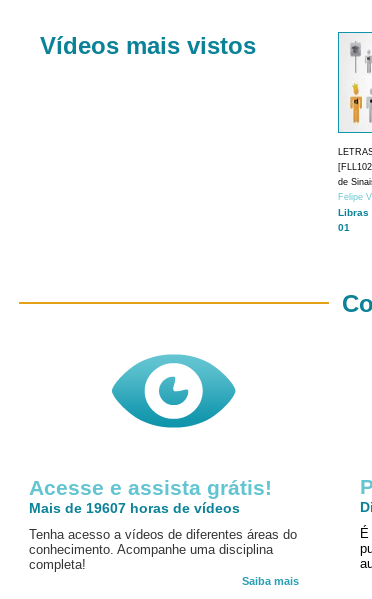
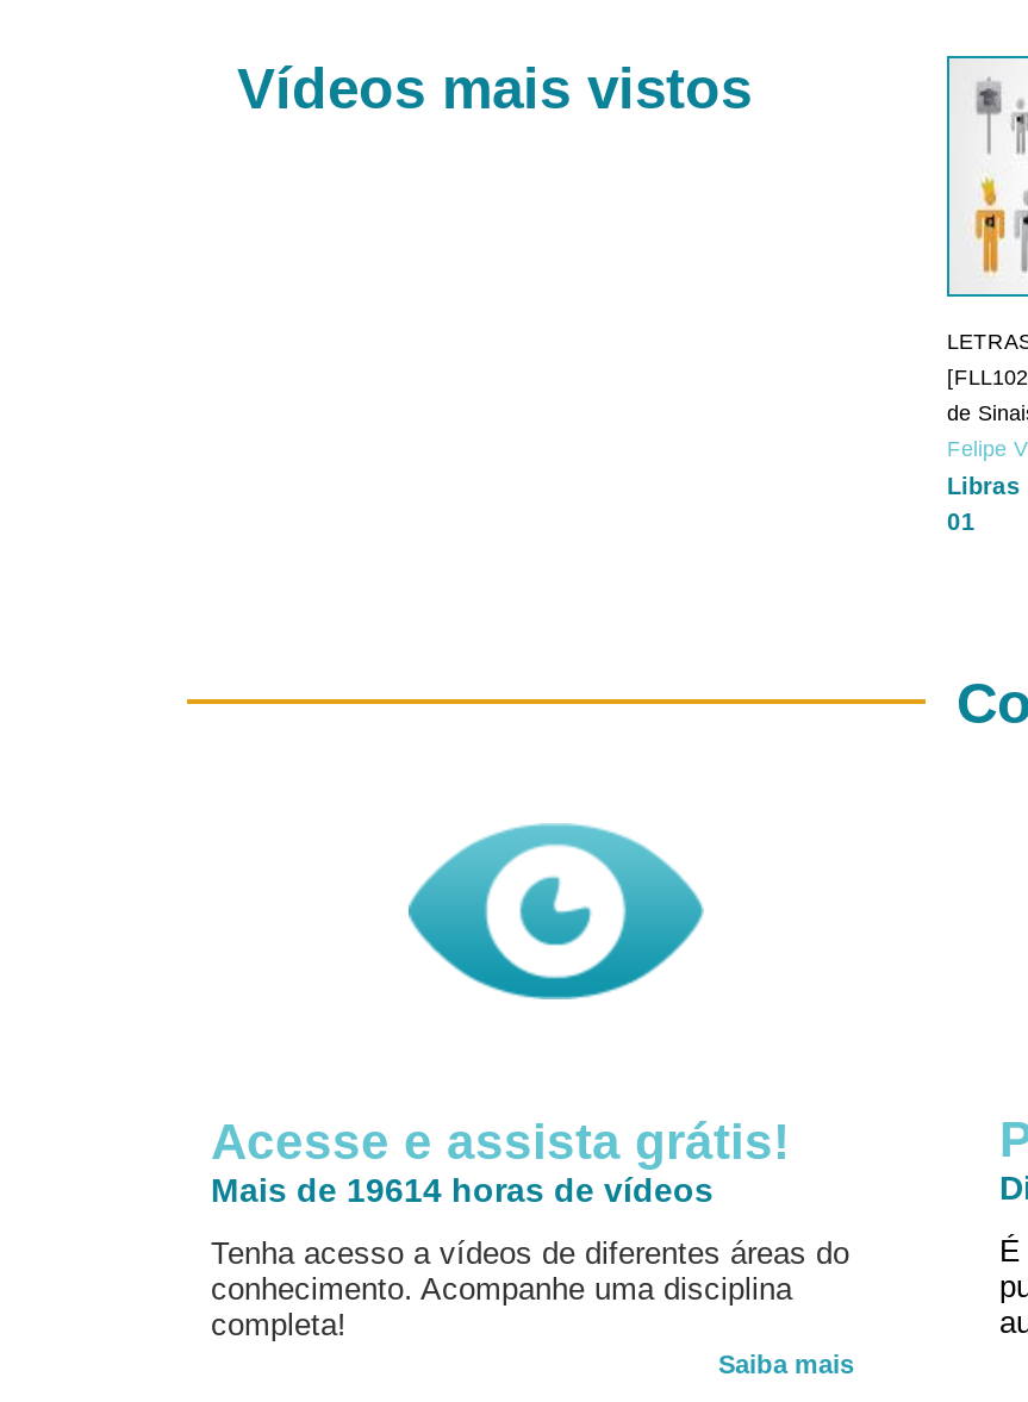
- Mais de 19607 horas de vídeos
+ Mais de 19614 horas de vídeos
